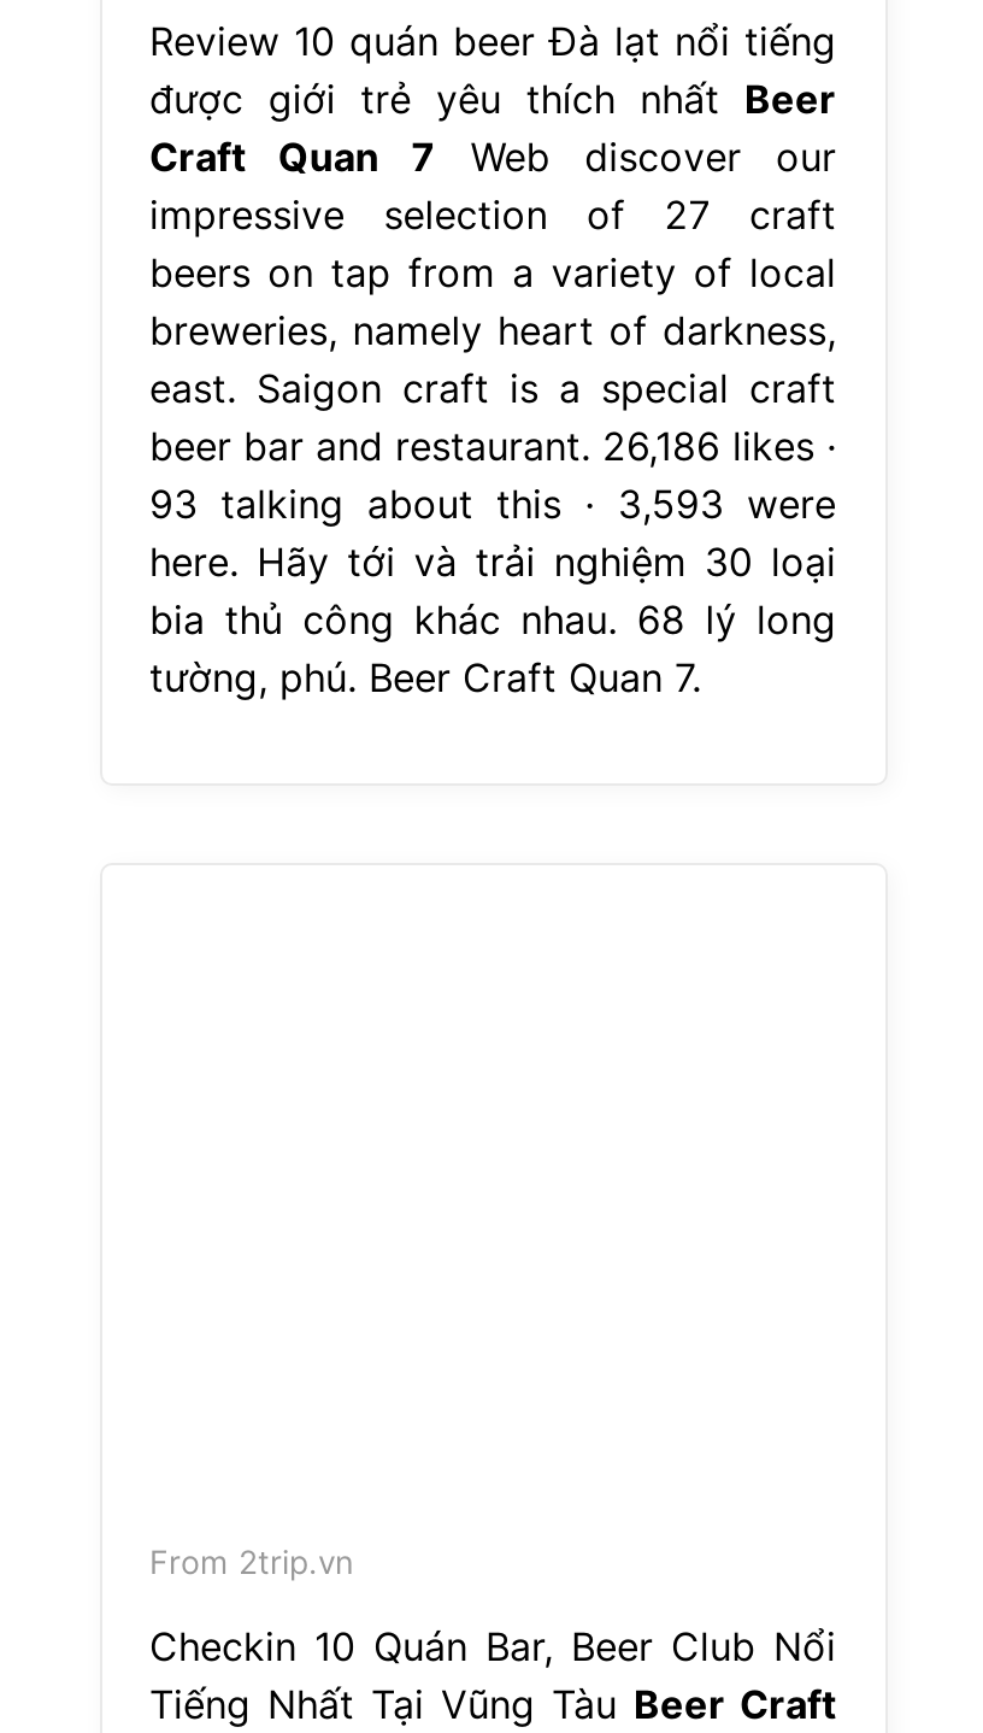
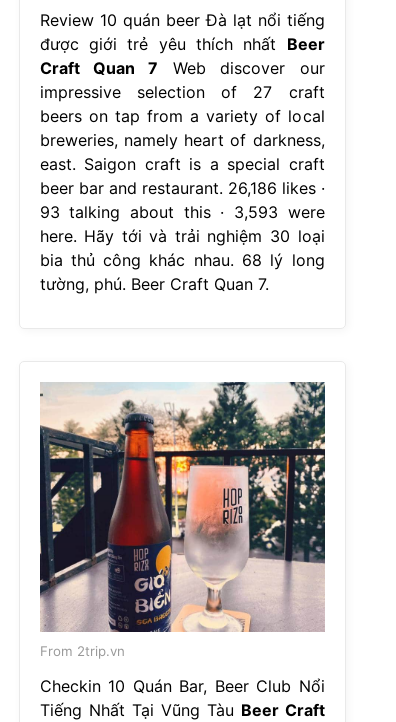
+ [image]
